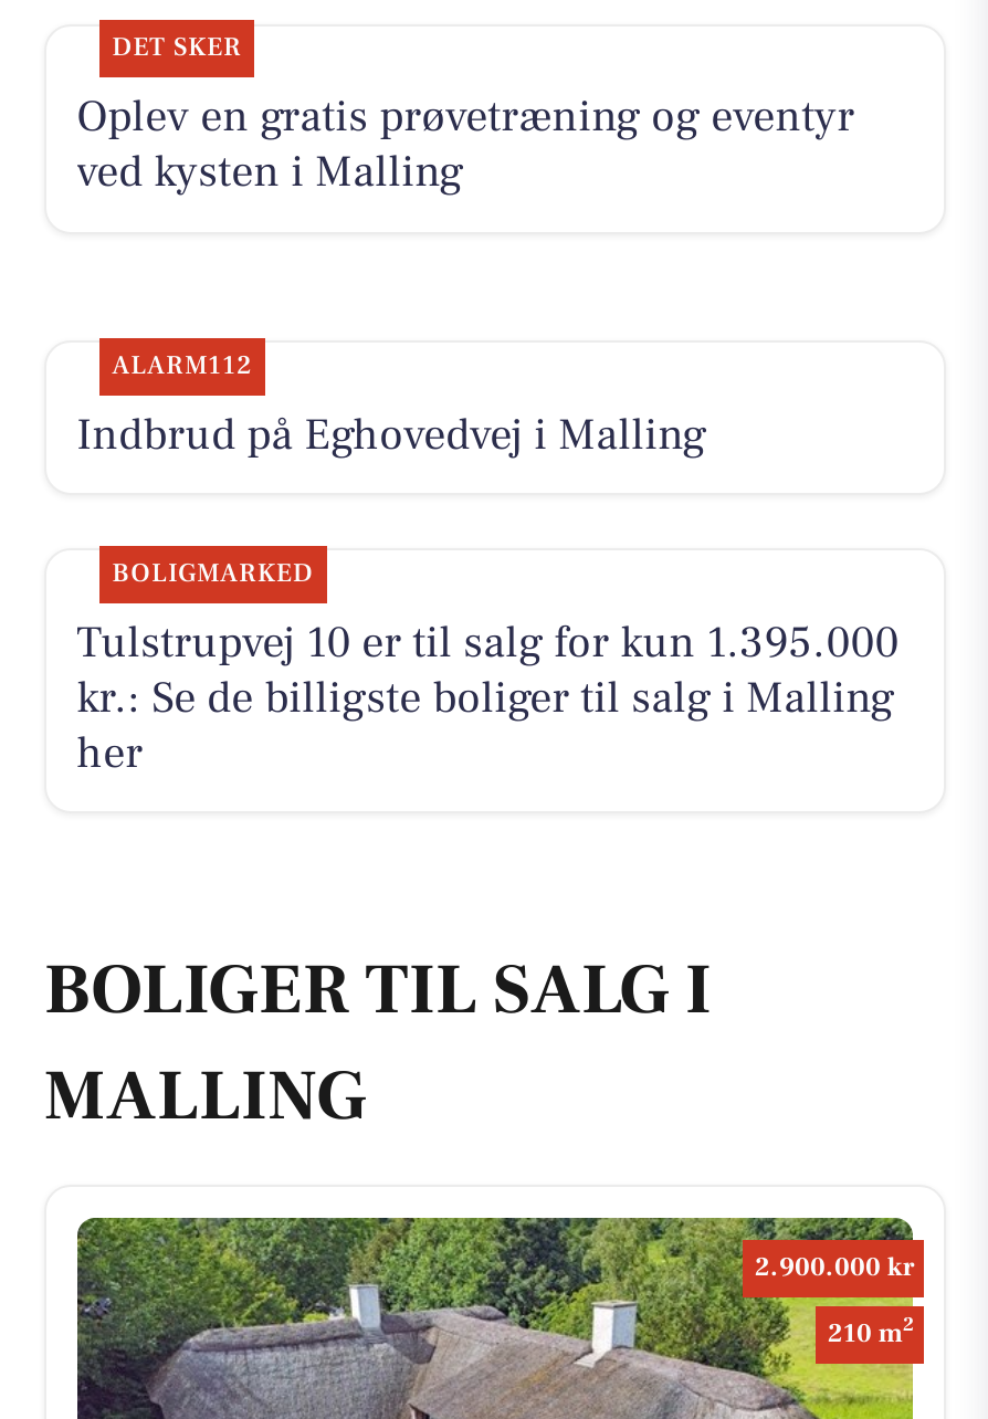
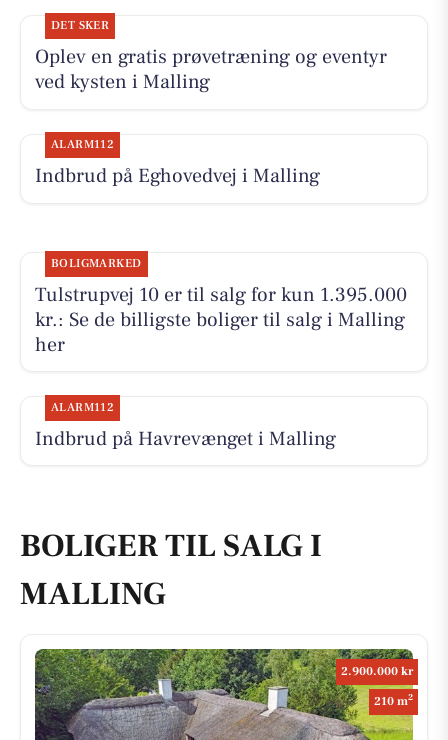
moved up: ALARM112 | Indbrud på Eghovedvej i Malling

+ ALARM112
+ Indbrud på Havrevænget i Malling
